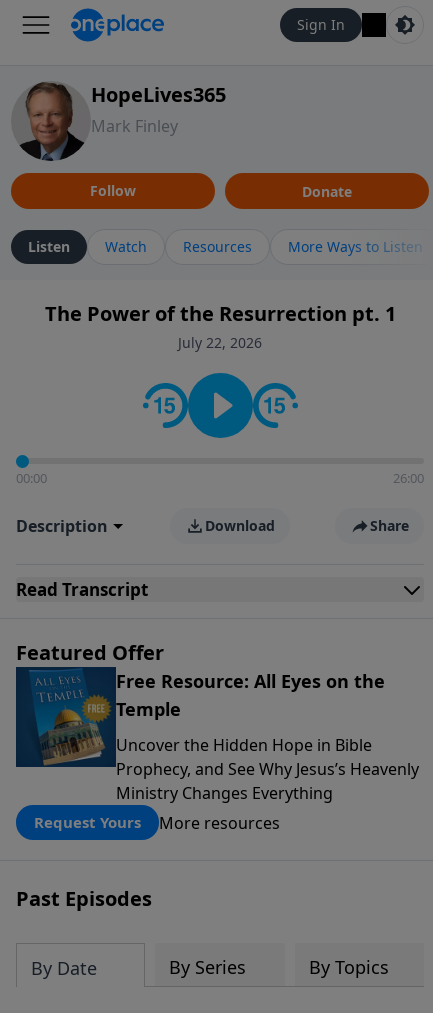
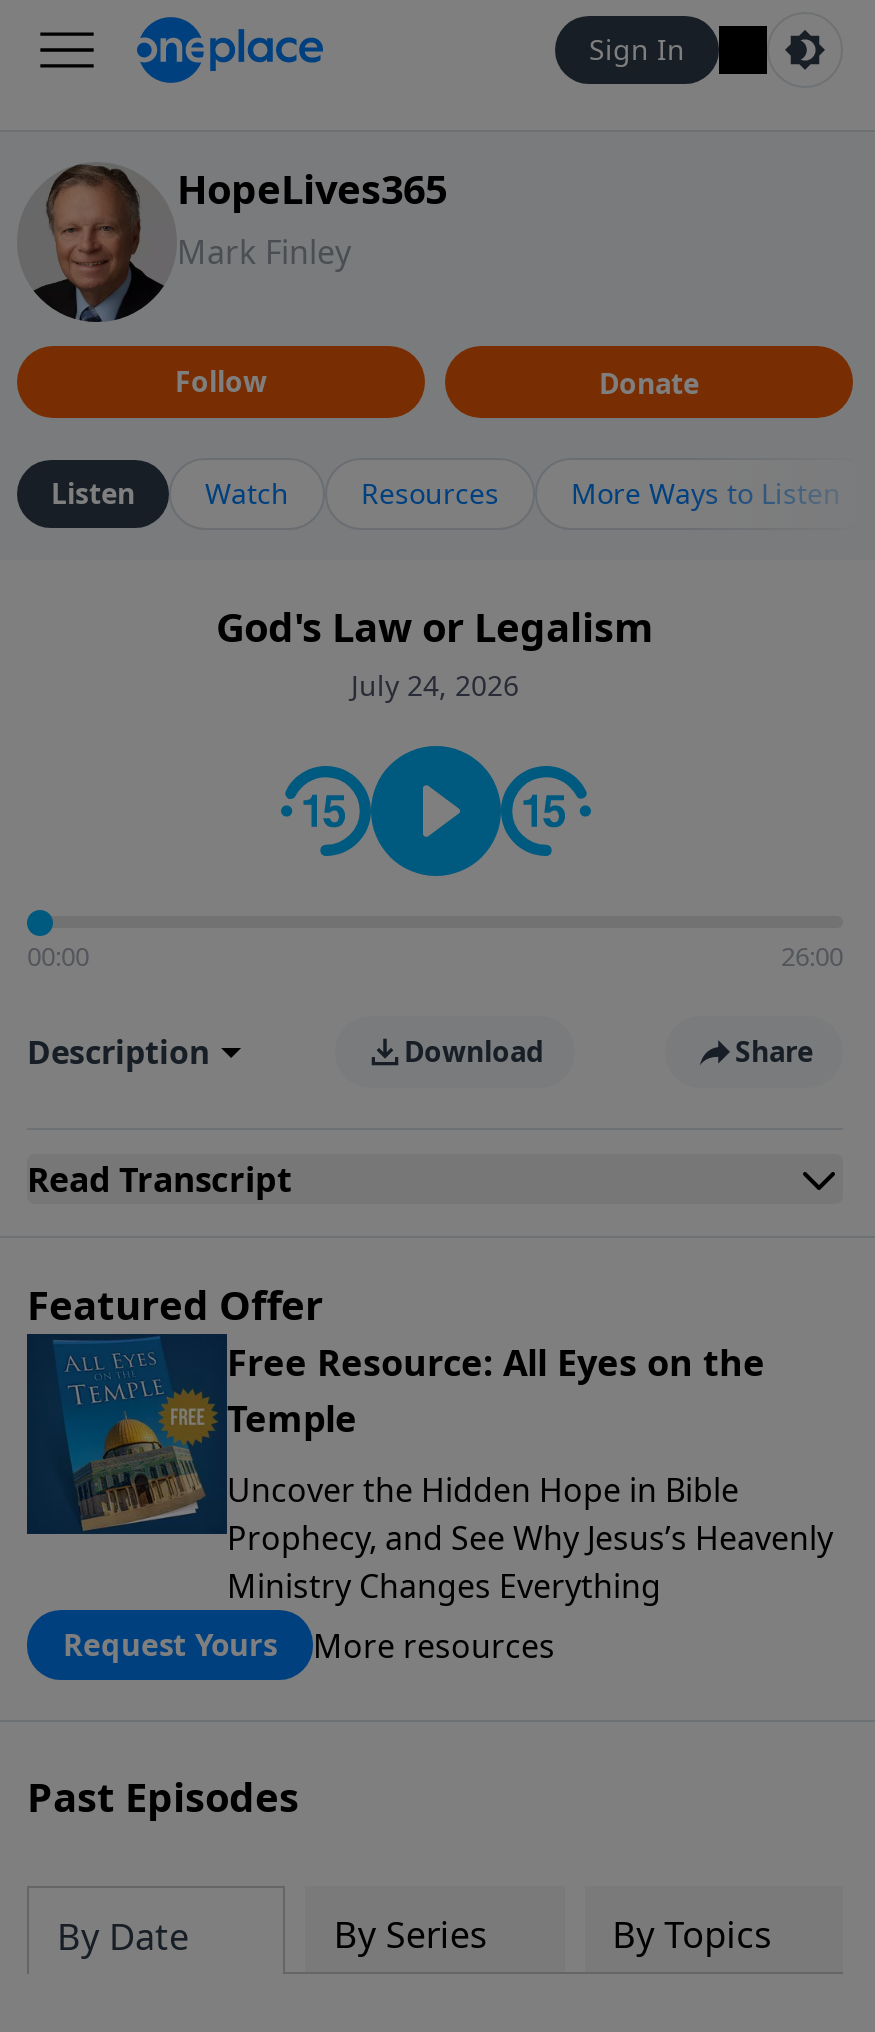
- The Power of the Resurrection pt. 1
- July 22, 2026
+ God's Law or Legalism
+ July 24, 2026
